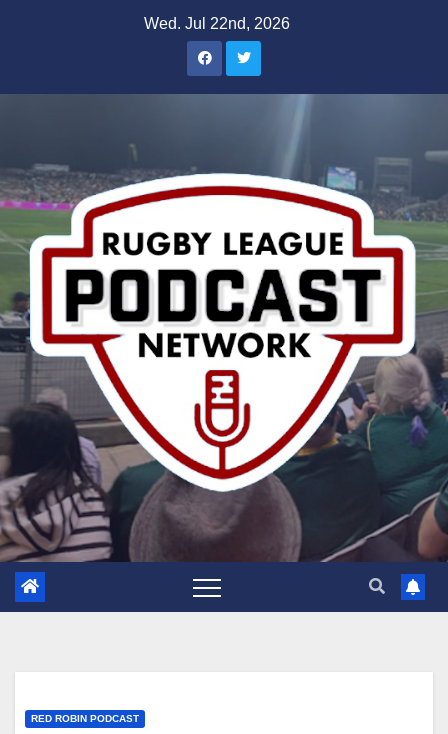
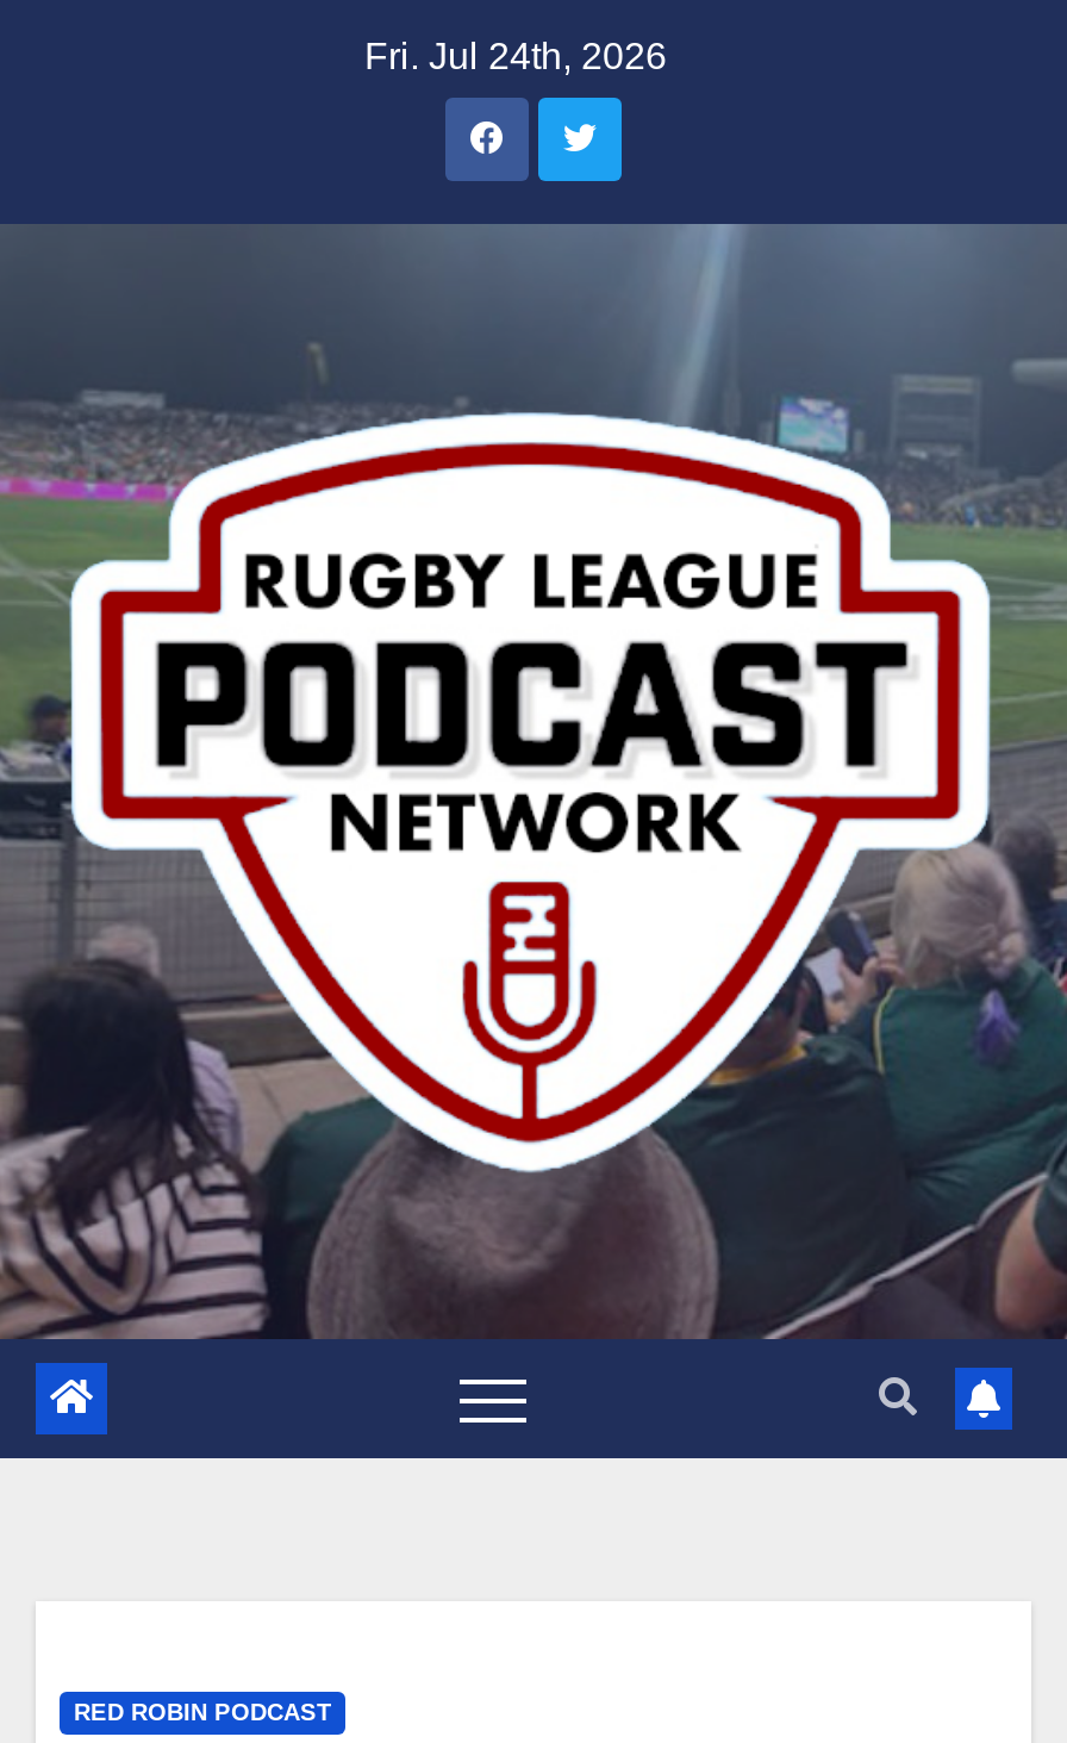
- Wed. Jul 22nd, 2026
+ Fri. Jul 24th, 2026
